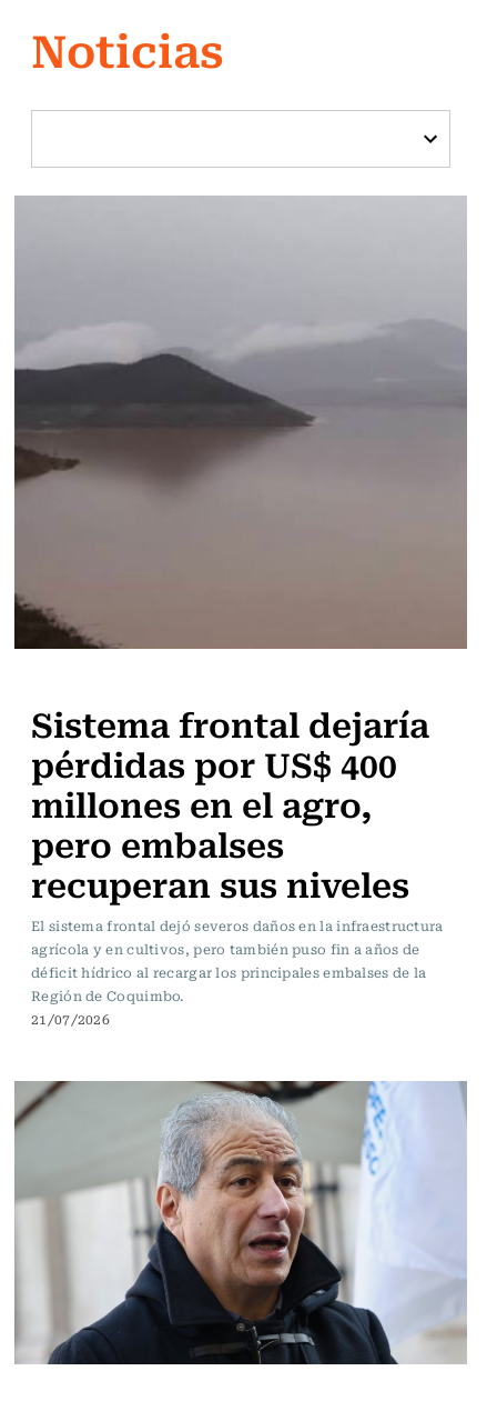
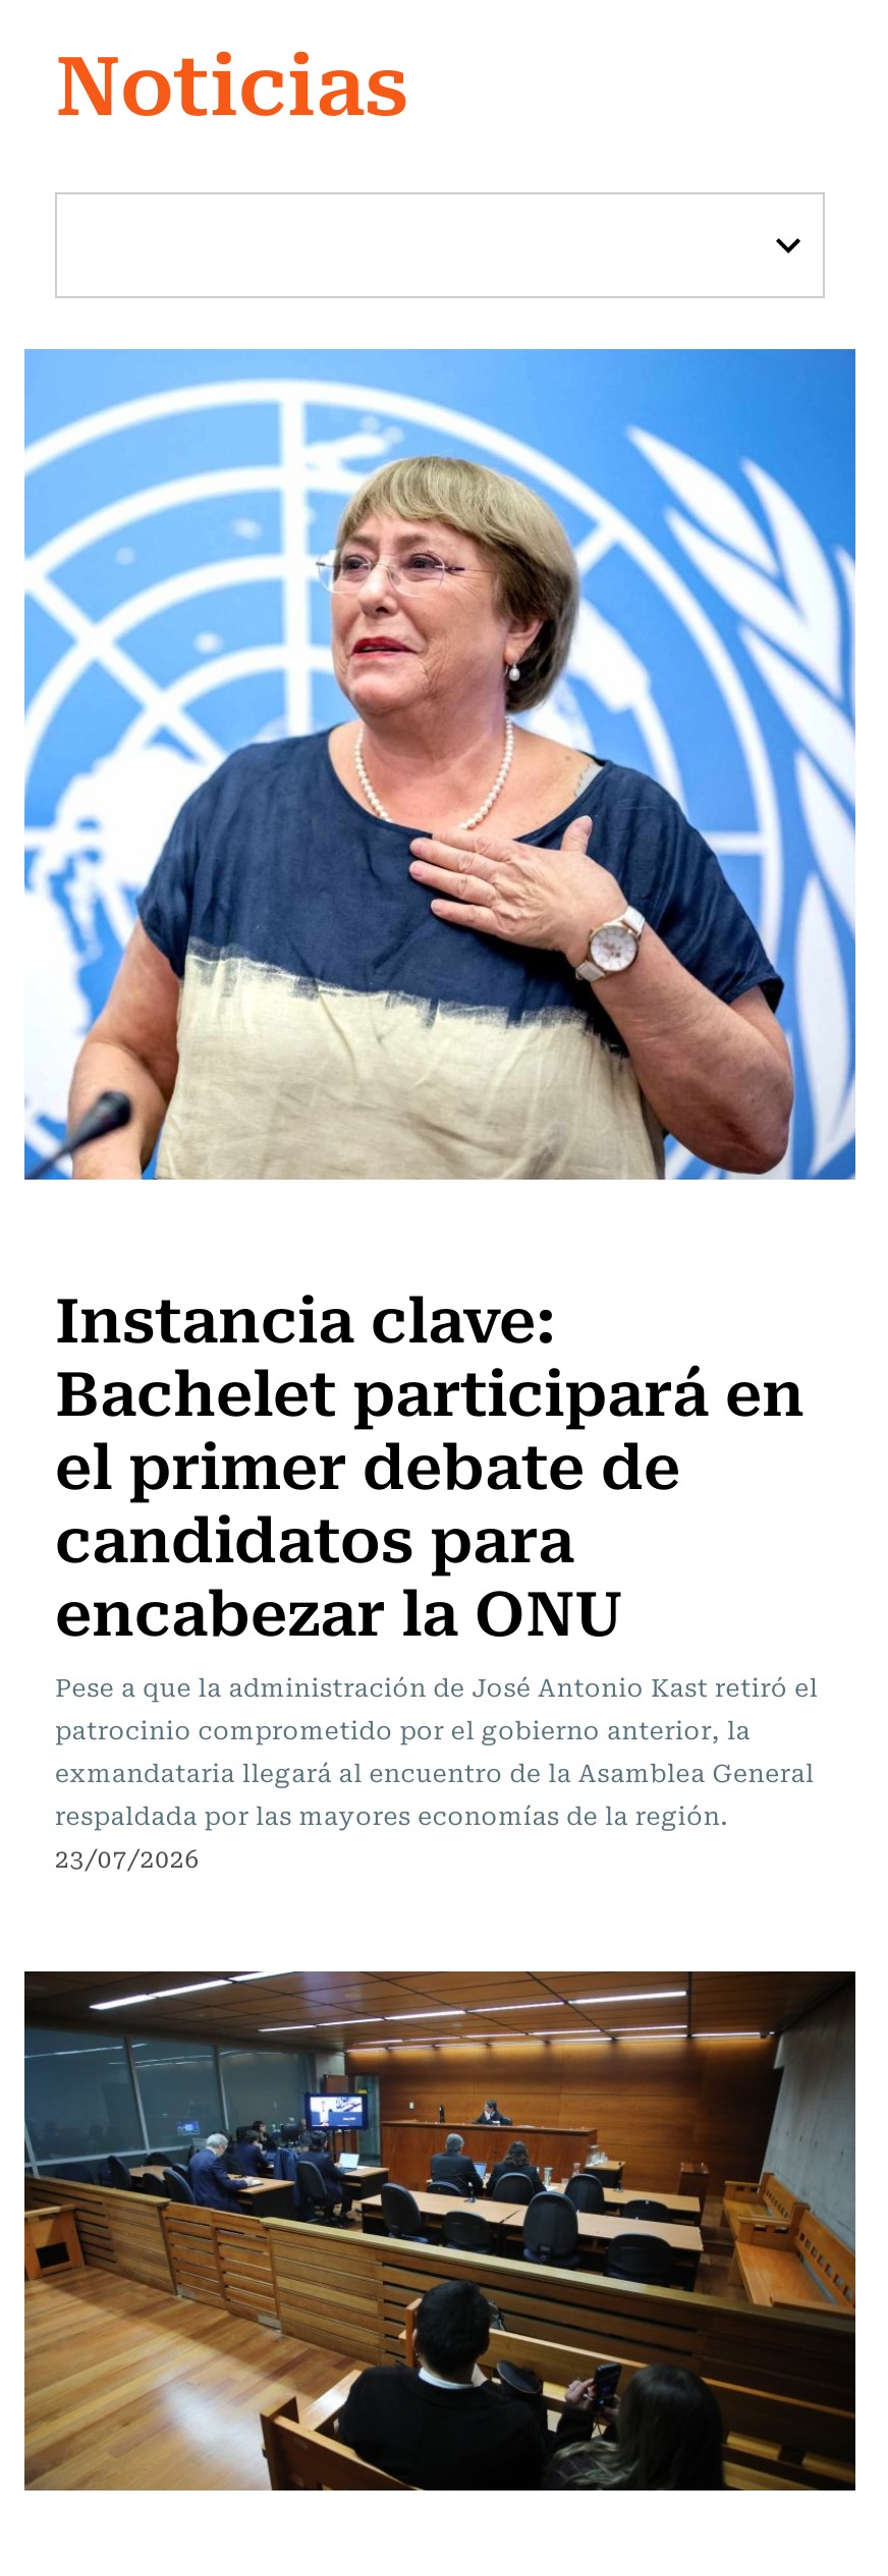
- [image]
+ [image]

- Sistema frontal dejaría
- pérdidas por US$ 400
- millones en el agro,
- pero embalses
- recuperan sus niveles
- El sistema frontal dejó severos daños en la infraestructura
- agrícola y en cultivos, pero también puso fin a años de
- déficit hídrico al recargar los principales embalses de la
- Región de Coquimbo.
- 21/07/2026
+ Instancia clave:
+ Bachelet participará en
+ el primer debate de
+ candidatos para
+ encabezar la ONU
+ Pese a que la administración de José Antonio Kast retiró el
+ patrocinio comprometido por el gobierno anterior, la
+ exmandataria llegará al encuentro de la Asamblea General
+ respaldada por las mayores economías de la región.
+ 23/07/2026

- [image]
+ [image]
